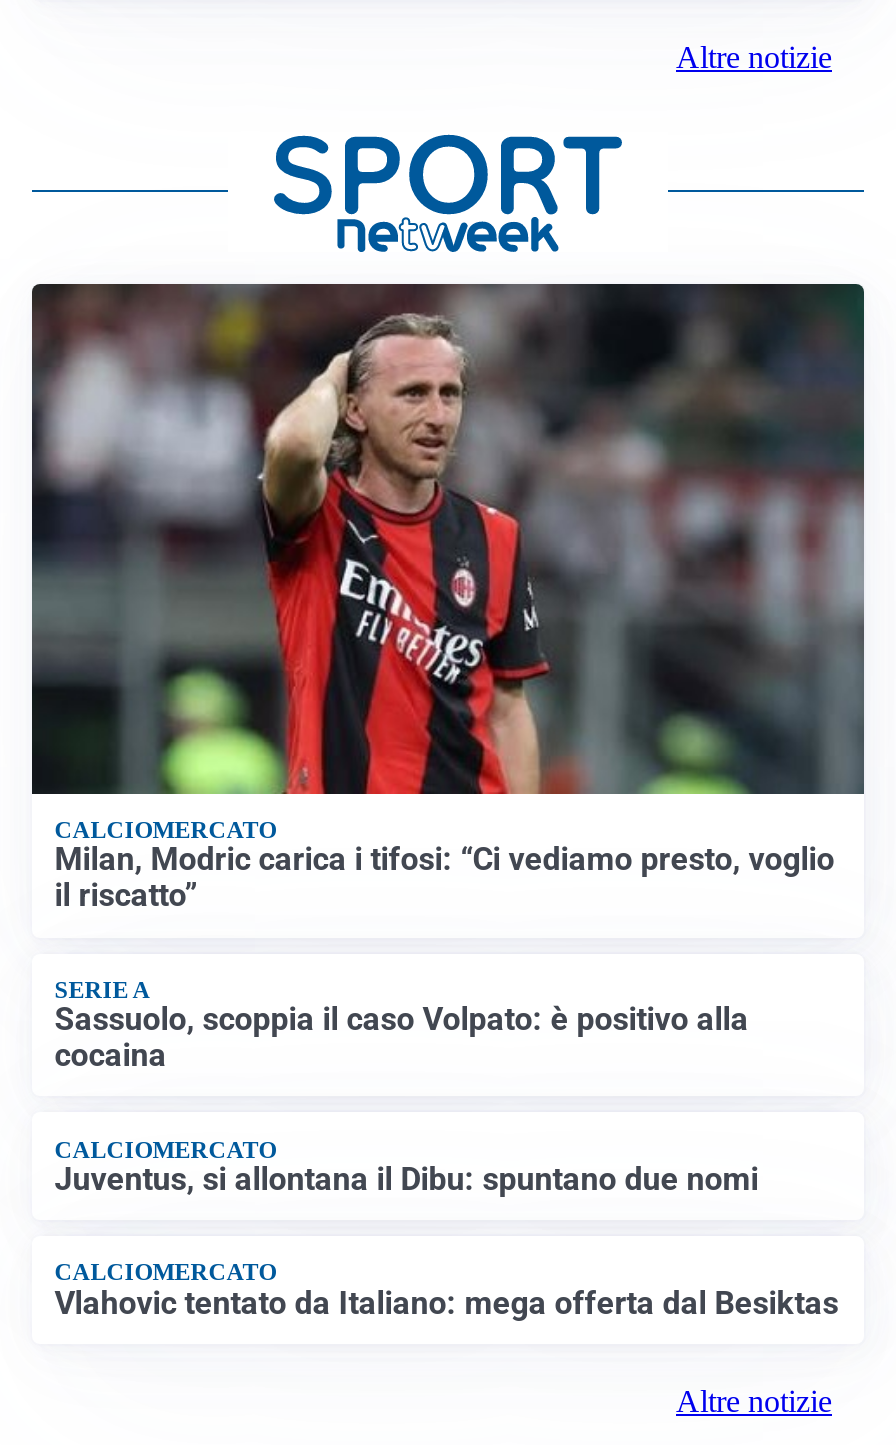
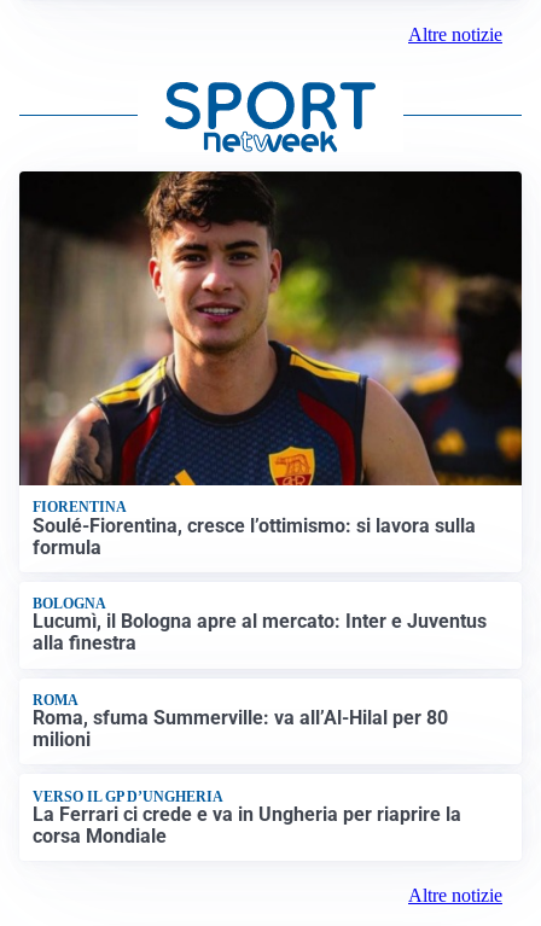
- [image]
- CALCIOMERCATO
- Milan, Modric carica i tifosi: “Ci vediamo presto, voglio
- il riscatto”
+ [image]
+ FIORENTINA
+ Soulé-Fiorentina, cresce l’ottimismo: si lavora sulla
+ formula

- SERIE A
- Sassuolo, scoppia il caso Volpato: è positivo alla
- cocaina
+ BOLOGNA
+ Lucumì, il Bologna apre al mercato: Inter e Juventus
+ alla finestra

- CALCIOMERCATO
- Juventus, si allontana il Dibu: spuntano due nomi
+ ROMA
+ Roma, sfuma Summerville: va all’Al-Hilal per 80
+ milioni

- CALCIOMERCATO
- Vlahovic tentato da Italiano: mega offerta dal Besiktas
+ VERSO IL GP D’UNGHERIA
+ La Ferrari ci crede e va in Ungheria per riaprire la
+ corsa Mondiale
